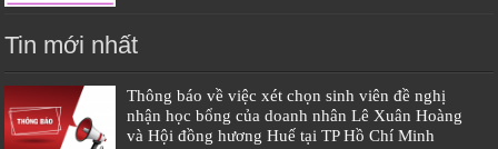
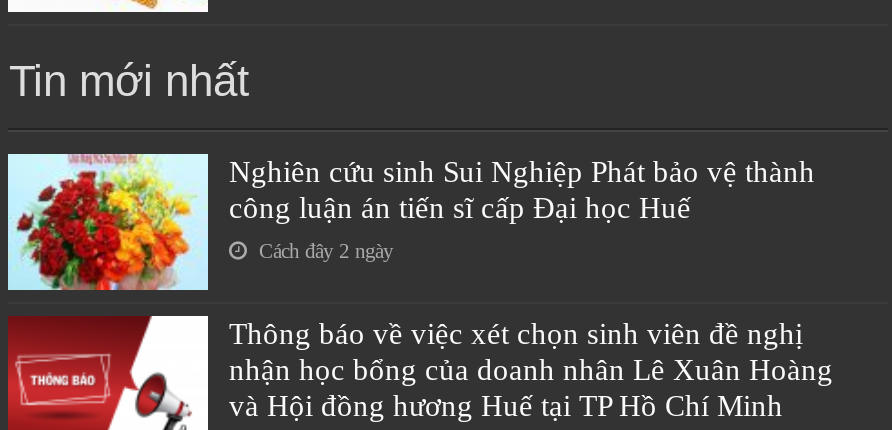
+ [image]
+ Nghiên cứu sinh Sui Nghiệp Phát bảo vệ thành
+ công luận án tiến sĩ cấp Đại học Huế
+ Cách đây 2 ngày
